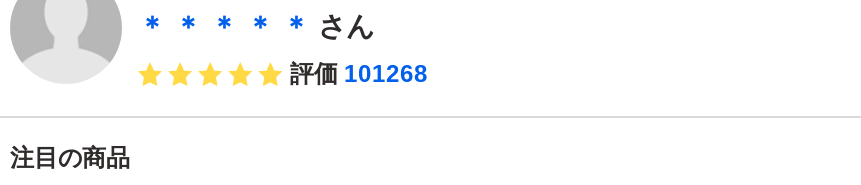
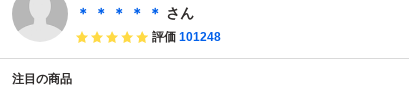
- 評価 101268
+ 評価 101248
